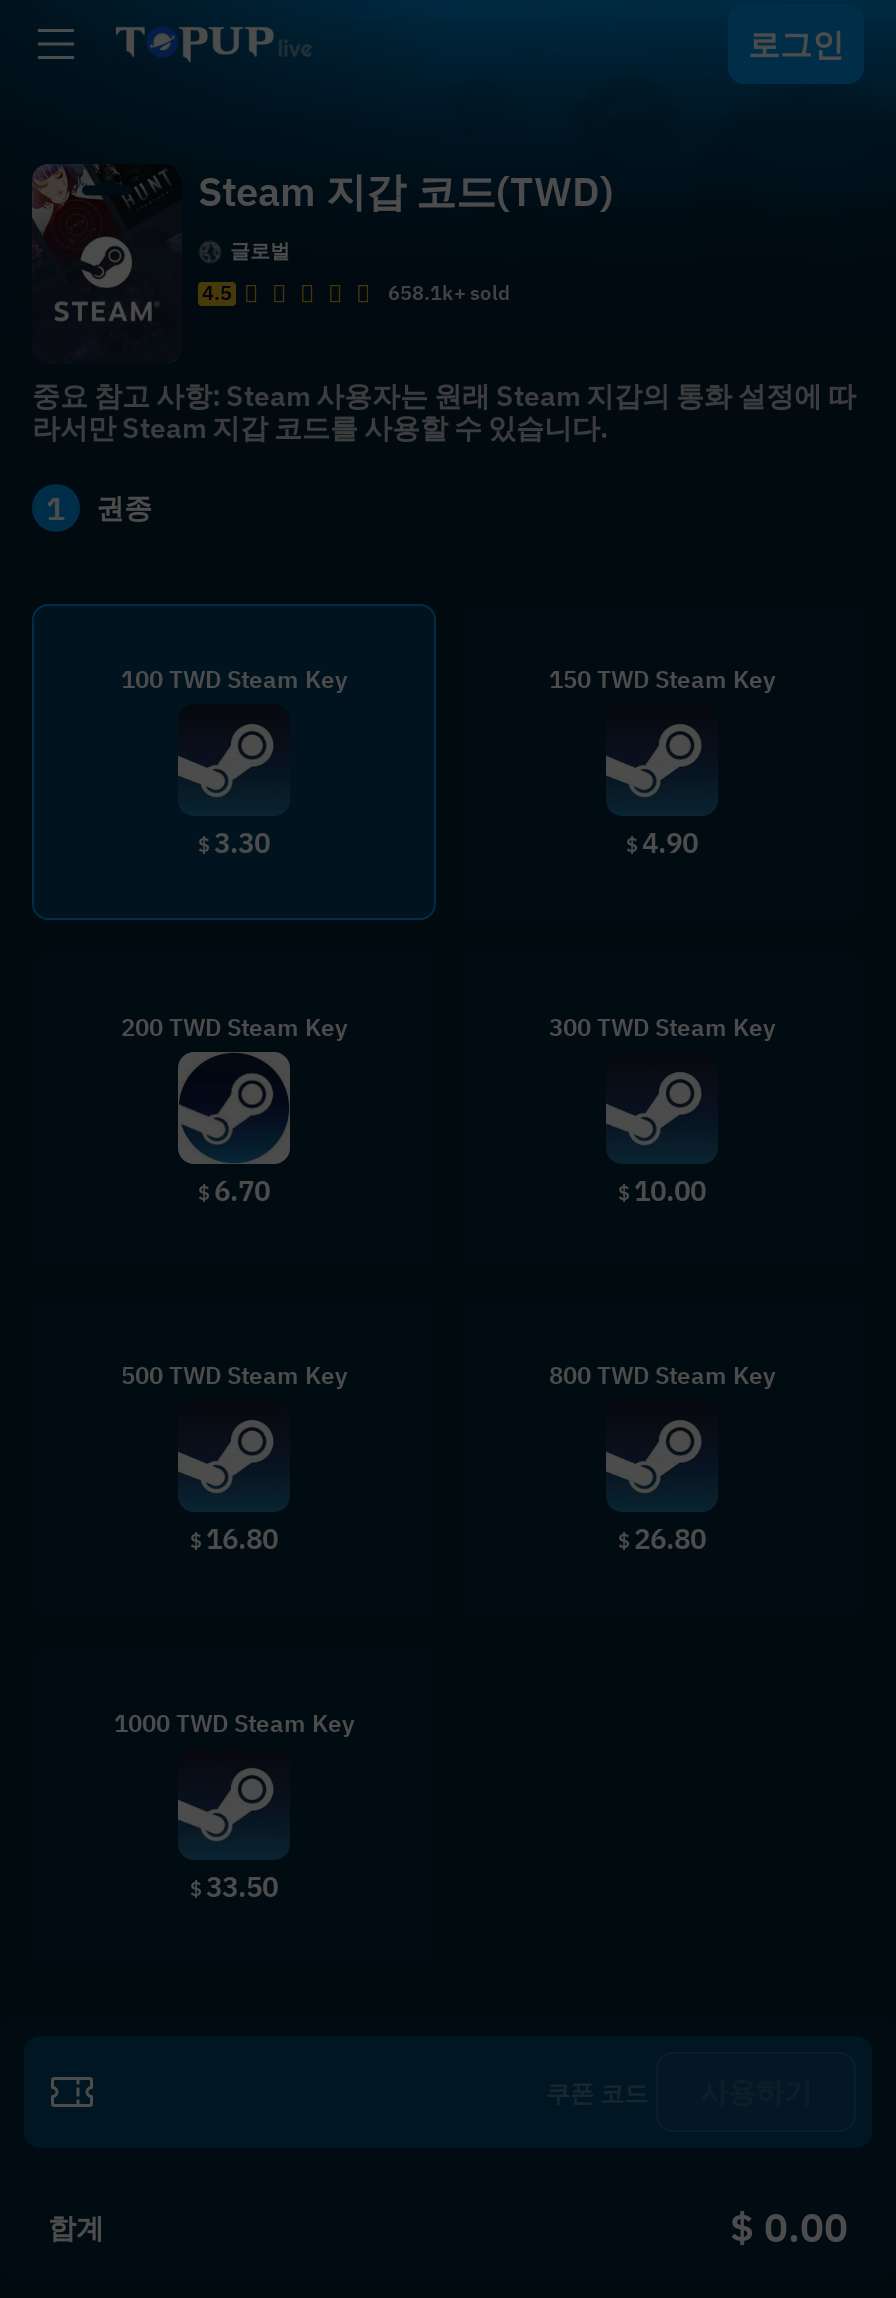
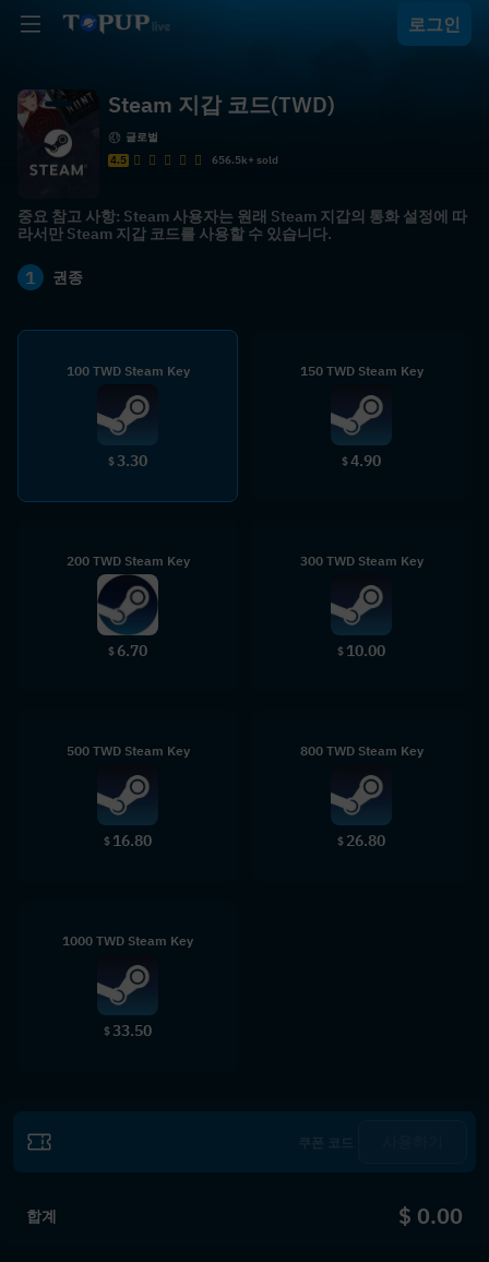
- 658.1k+ sold
+ 656.5k+ sold
